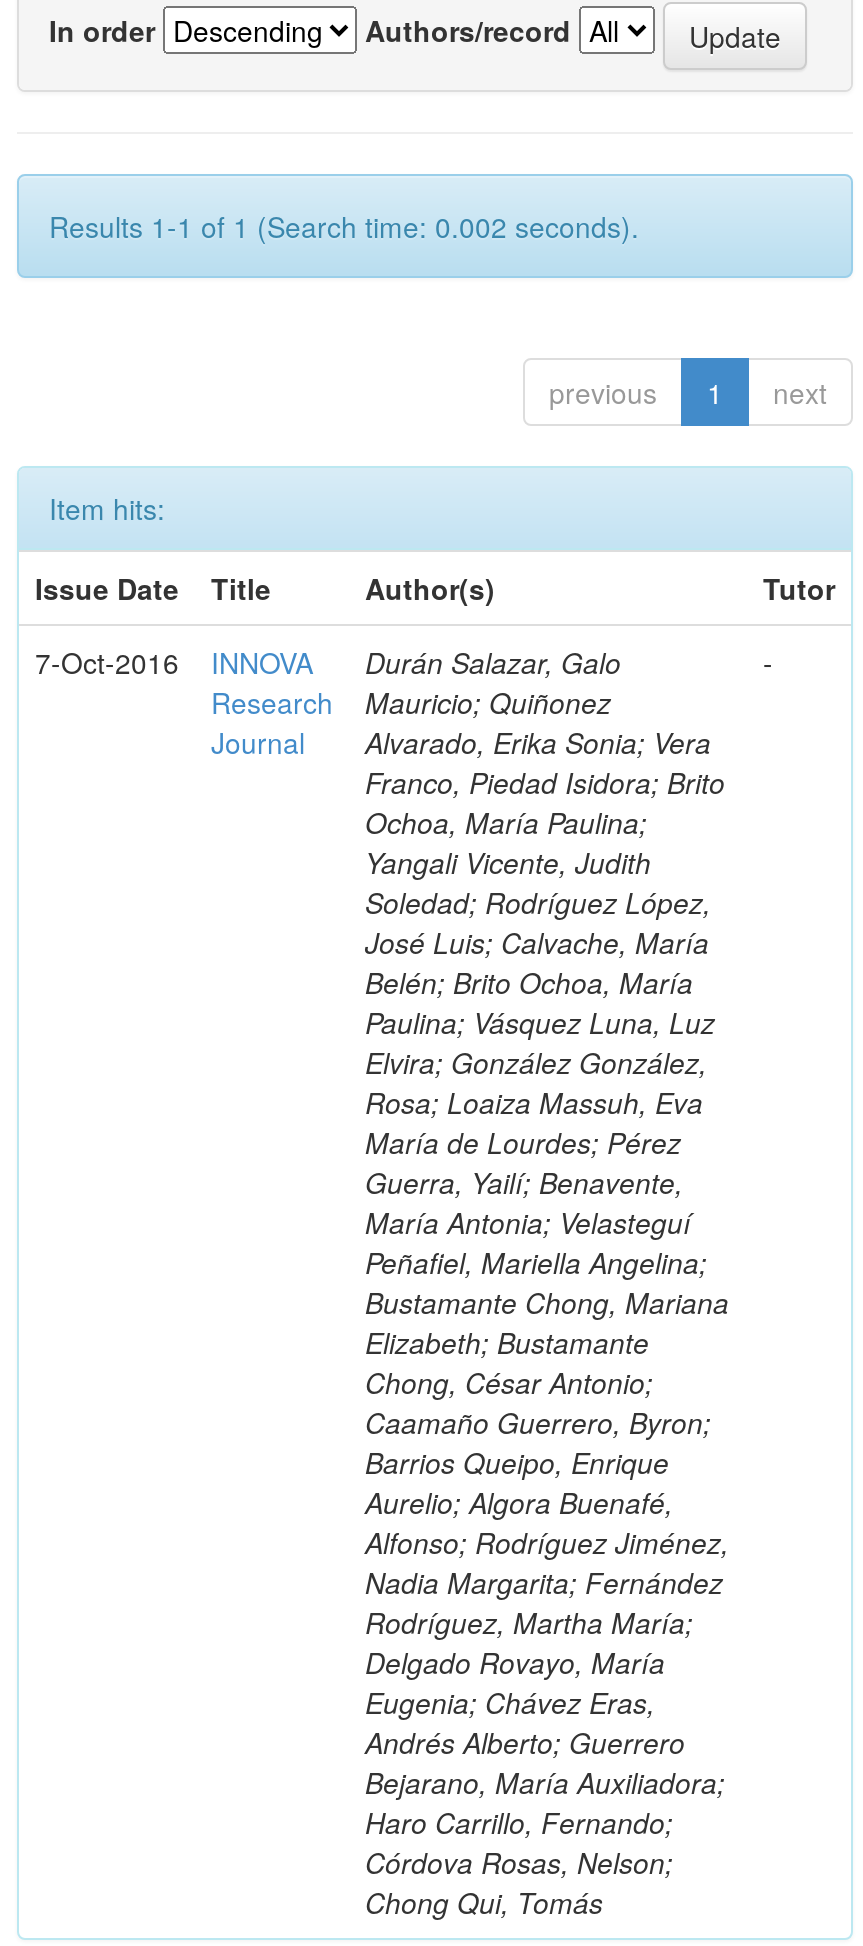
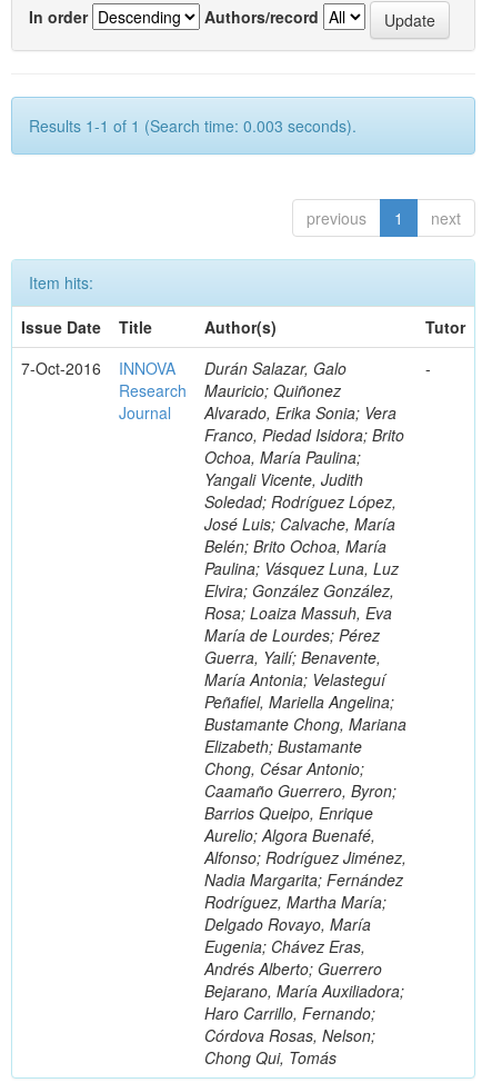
- Results 1-1 of 1 (Search time: 0.002 seconds).
+ Results 1-1 of 1 (Search time: 0.003 seconds).
